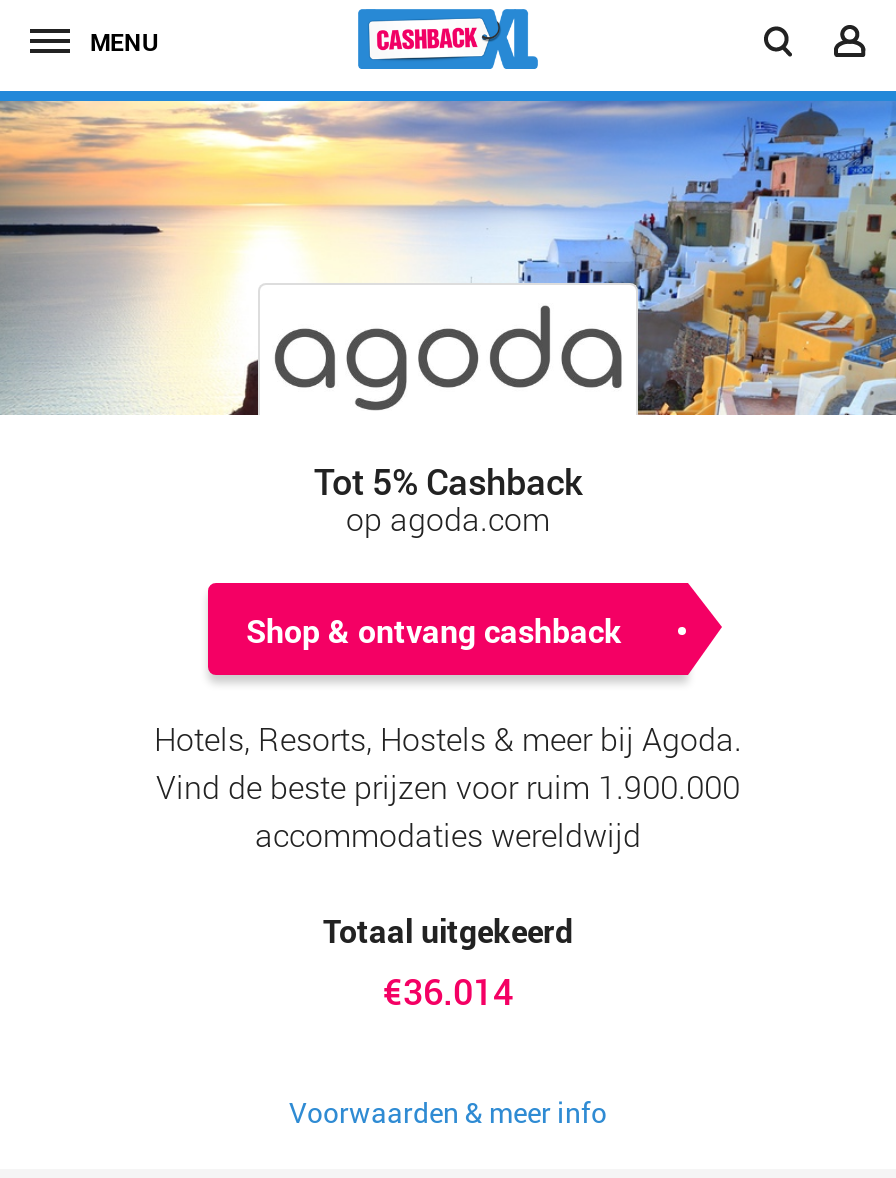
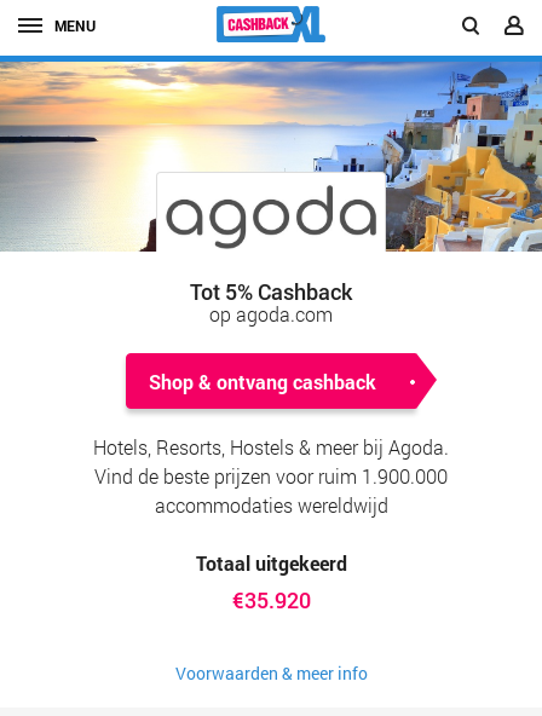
- €36.014
+ €35.920
